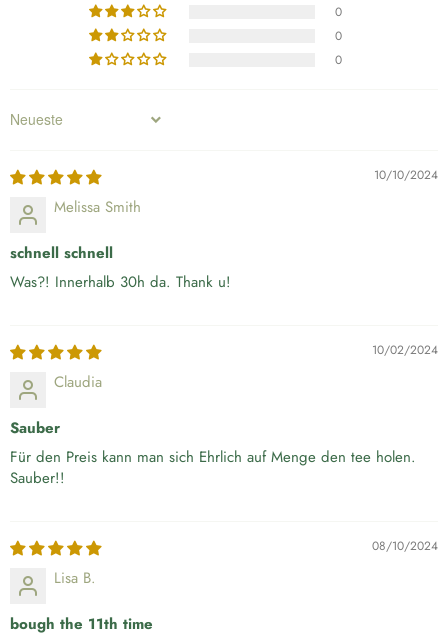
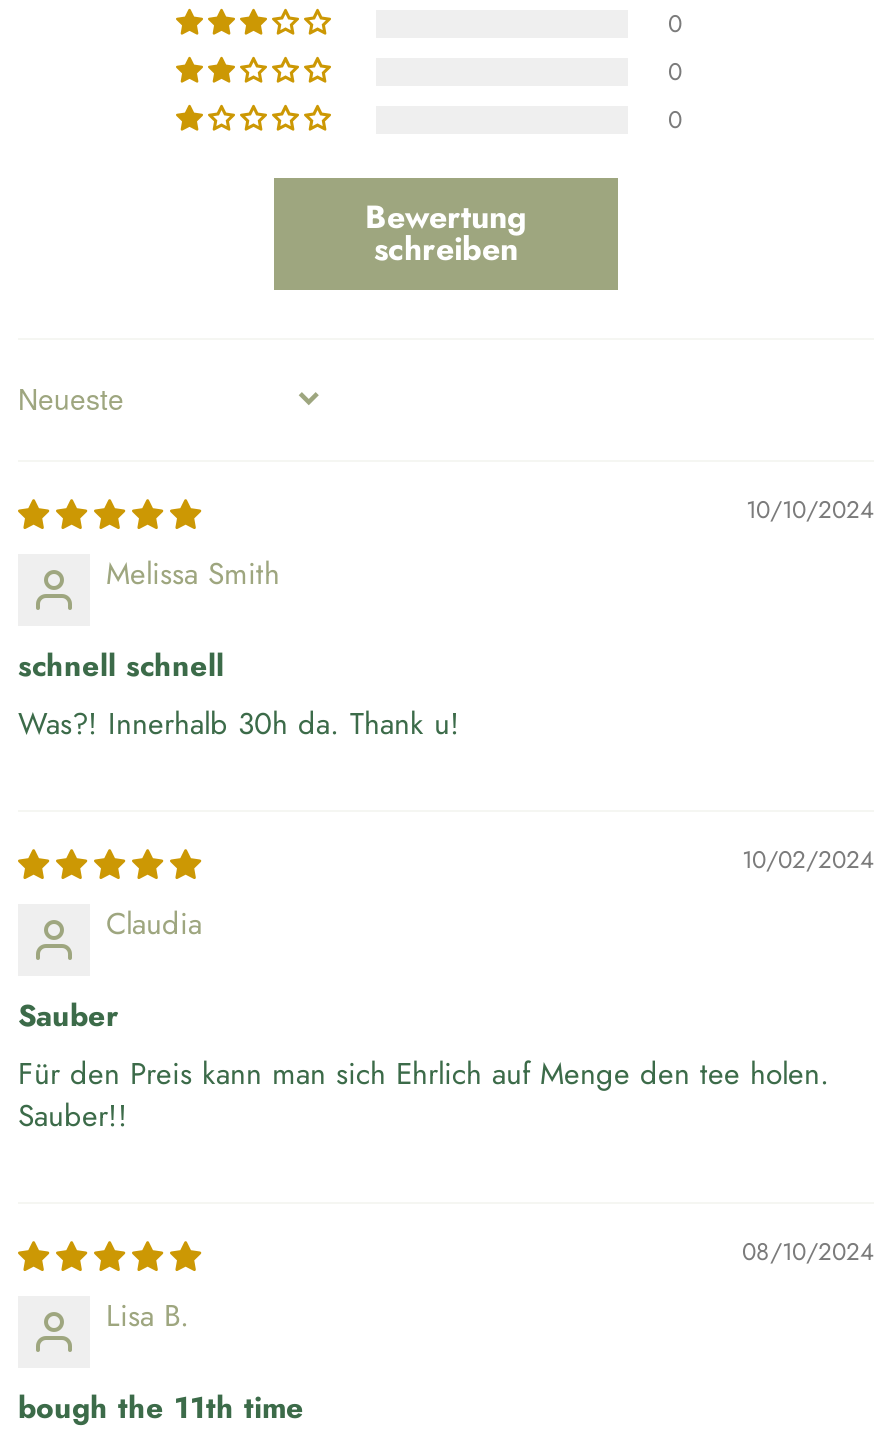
+ Bewertung
+ schreiben
